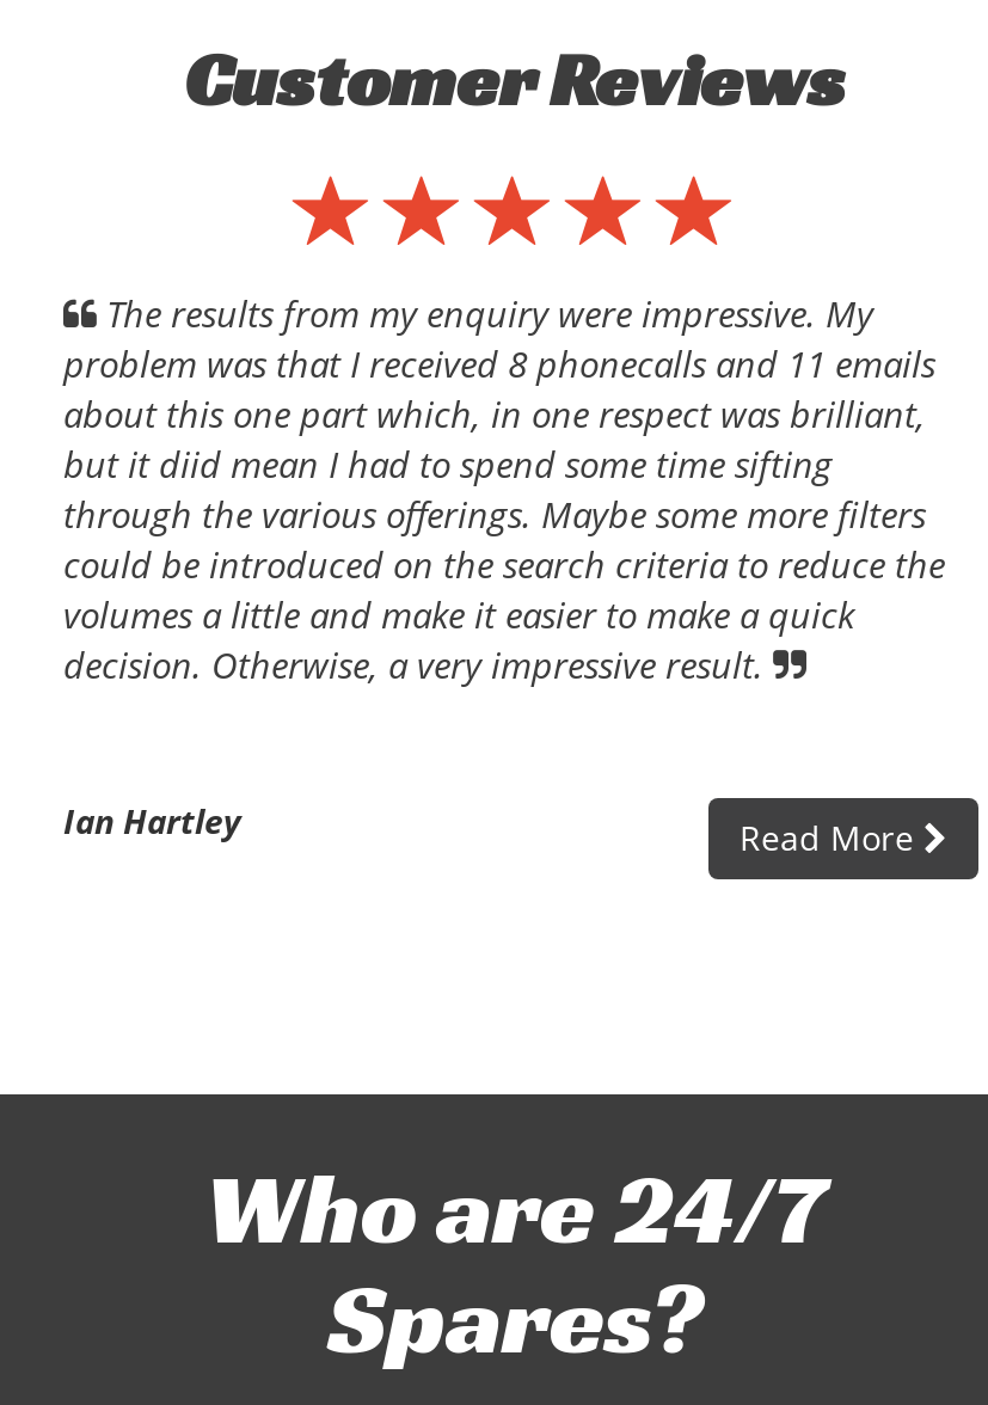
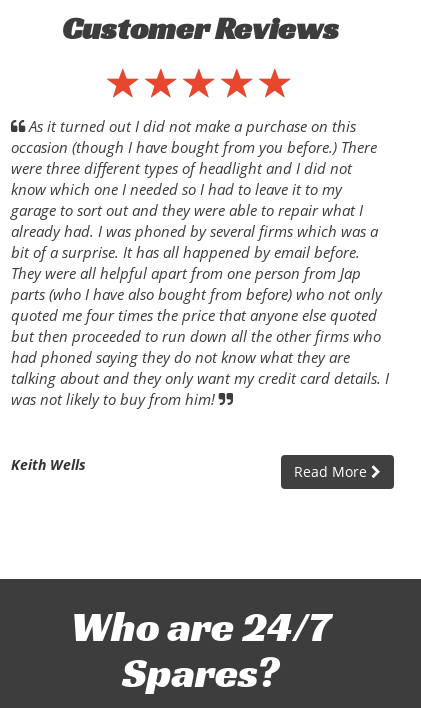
- The results from my enquiry were impressive. My
- problem was that I received 8 phonecalls and 11 emails
- about this one part which, in one respect was brilliant,
- but it diid mean I had to spend some time sifting
- through the various offerings. Maybe some more filters
- could be introduced on the search criteria to reduce the
- volumes a little and make it easier to make a quick
- decision. Otherwise, a very impressive result.
+ As it turned out I did not make a purchase on this
+ occasion (though I have bought from you before.) There
+ were three different types of headlight and I did not
+ know which one I needed so I had to leave it to my
+ garage to sort out and they were able to repair what I
+ already had. I was phoned by several firms which was a
+ bit of a surprise. It has all happened by email before.
+ They were all helpful apart from one person from Jap
+ parts (who I have also bought from before) who not only
+ quoted me four times the price that anyone else quoted
+ but then proceeded to run down all the other firms who
+ had phoned saying they do not know what they are
+ talking about and they only want my credit card details. I
+ was not likely to buy from him!

- Ian Hartley
+ Keith Wells
